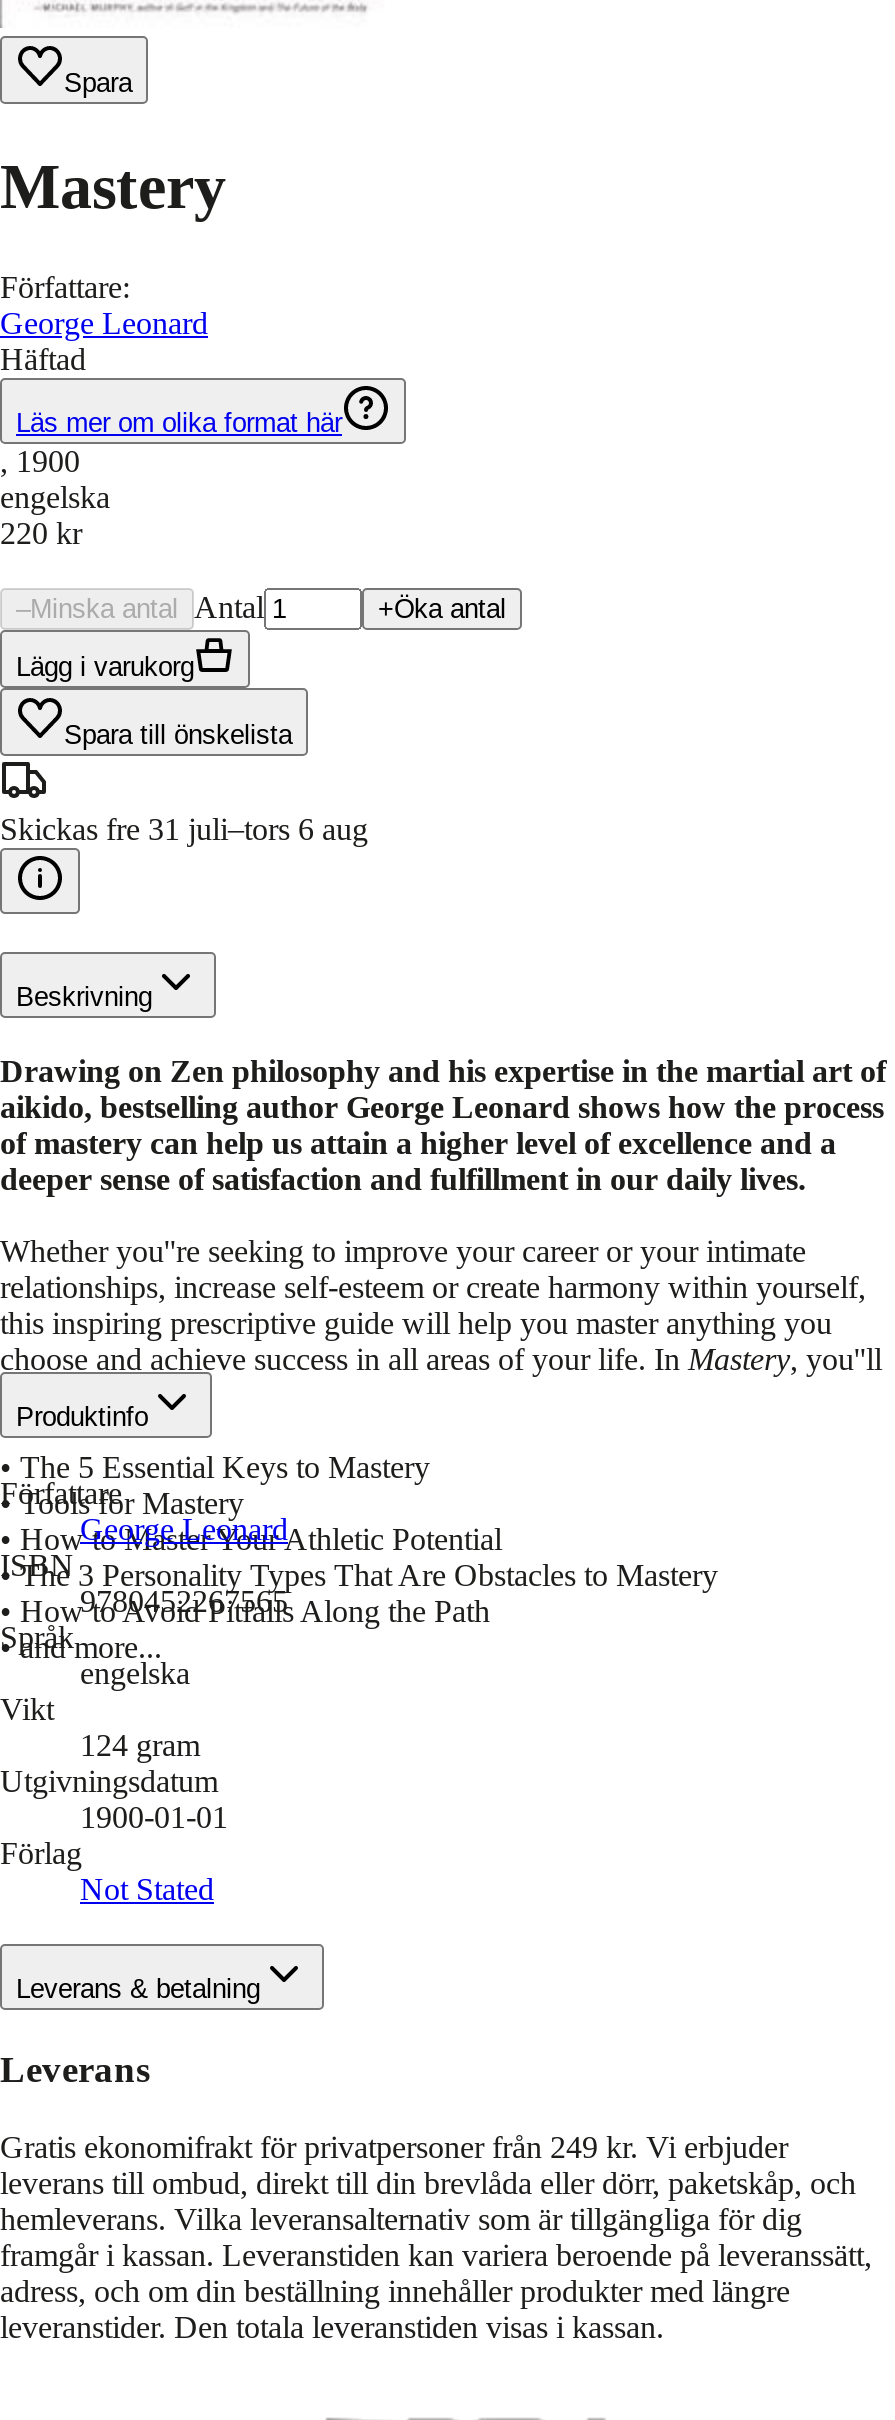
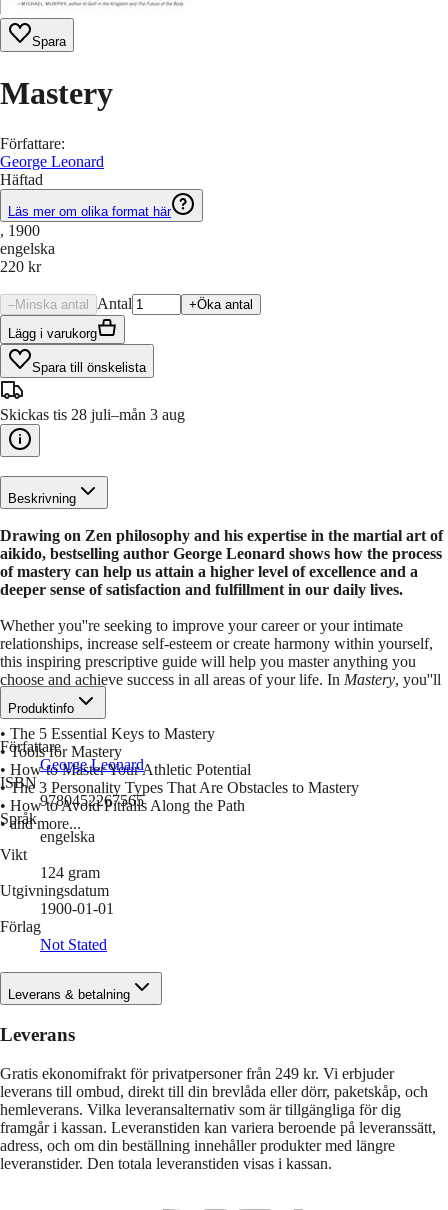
- Skickas fre 31 juli–tors 6 aug
+ Skickas tis 28 juli–mån 3 aug
